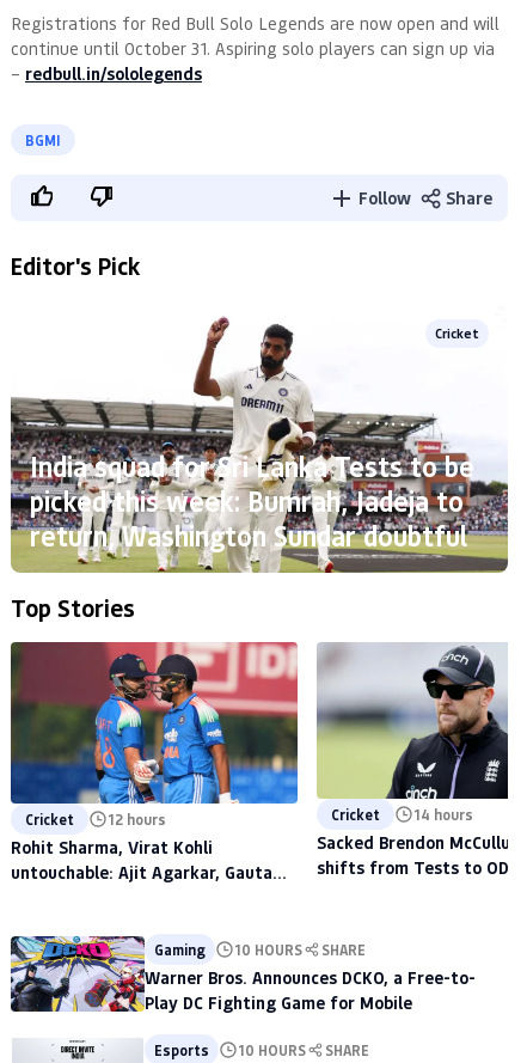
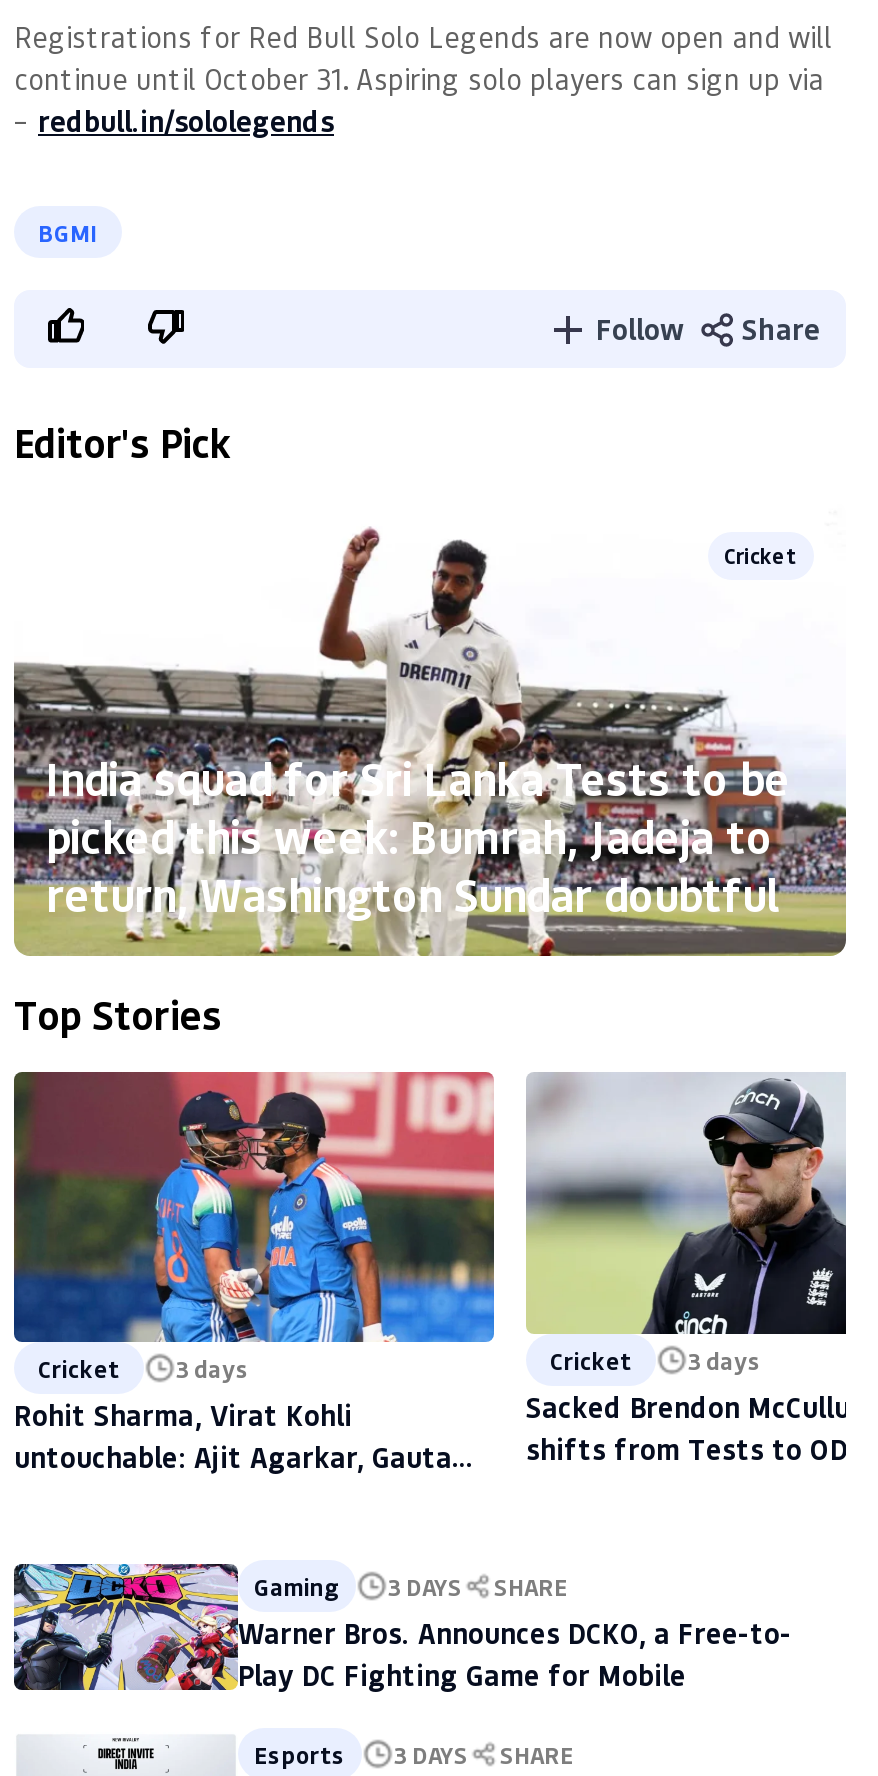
- Cricket 12 hours
+ Cricket 3 days

- Cricket 14 hours
+ Cricket 3 days

- Gaming 10 HOURS SHARE
+ Gaming 3 DAYS SHARE

- Esports 10 HOURS SHARE
+ Esports 3 DAYS SHARE
